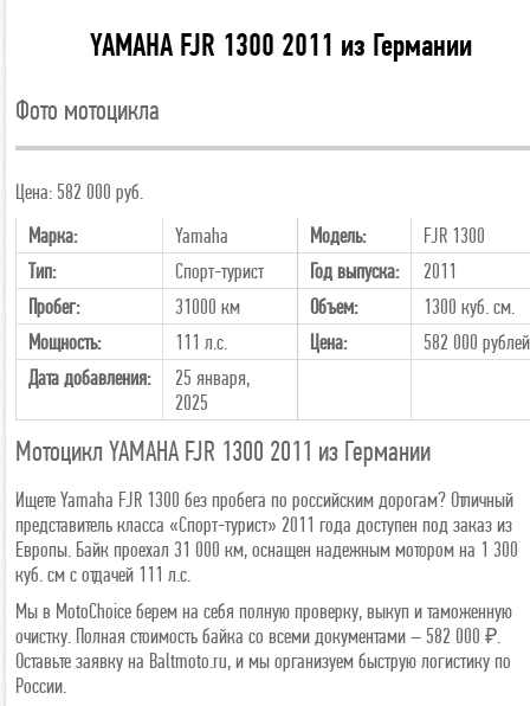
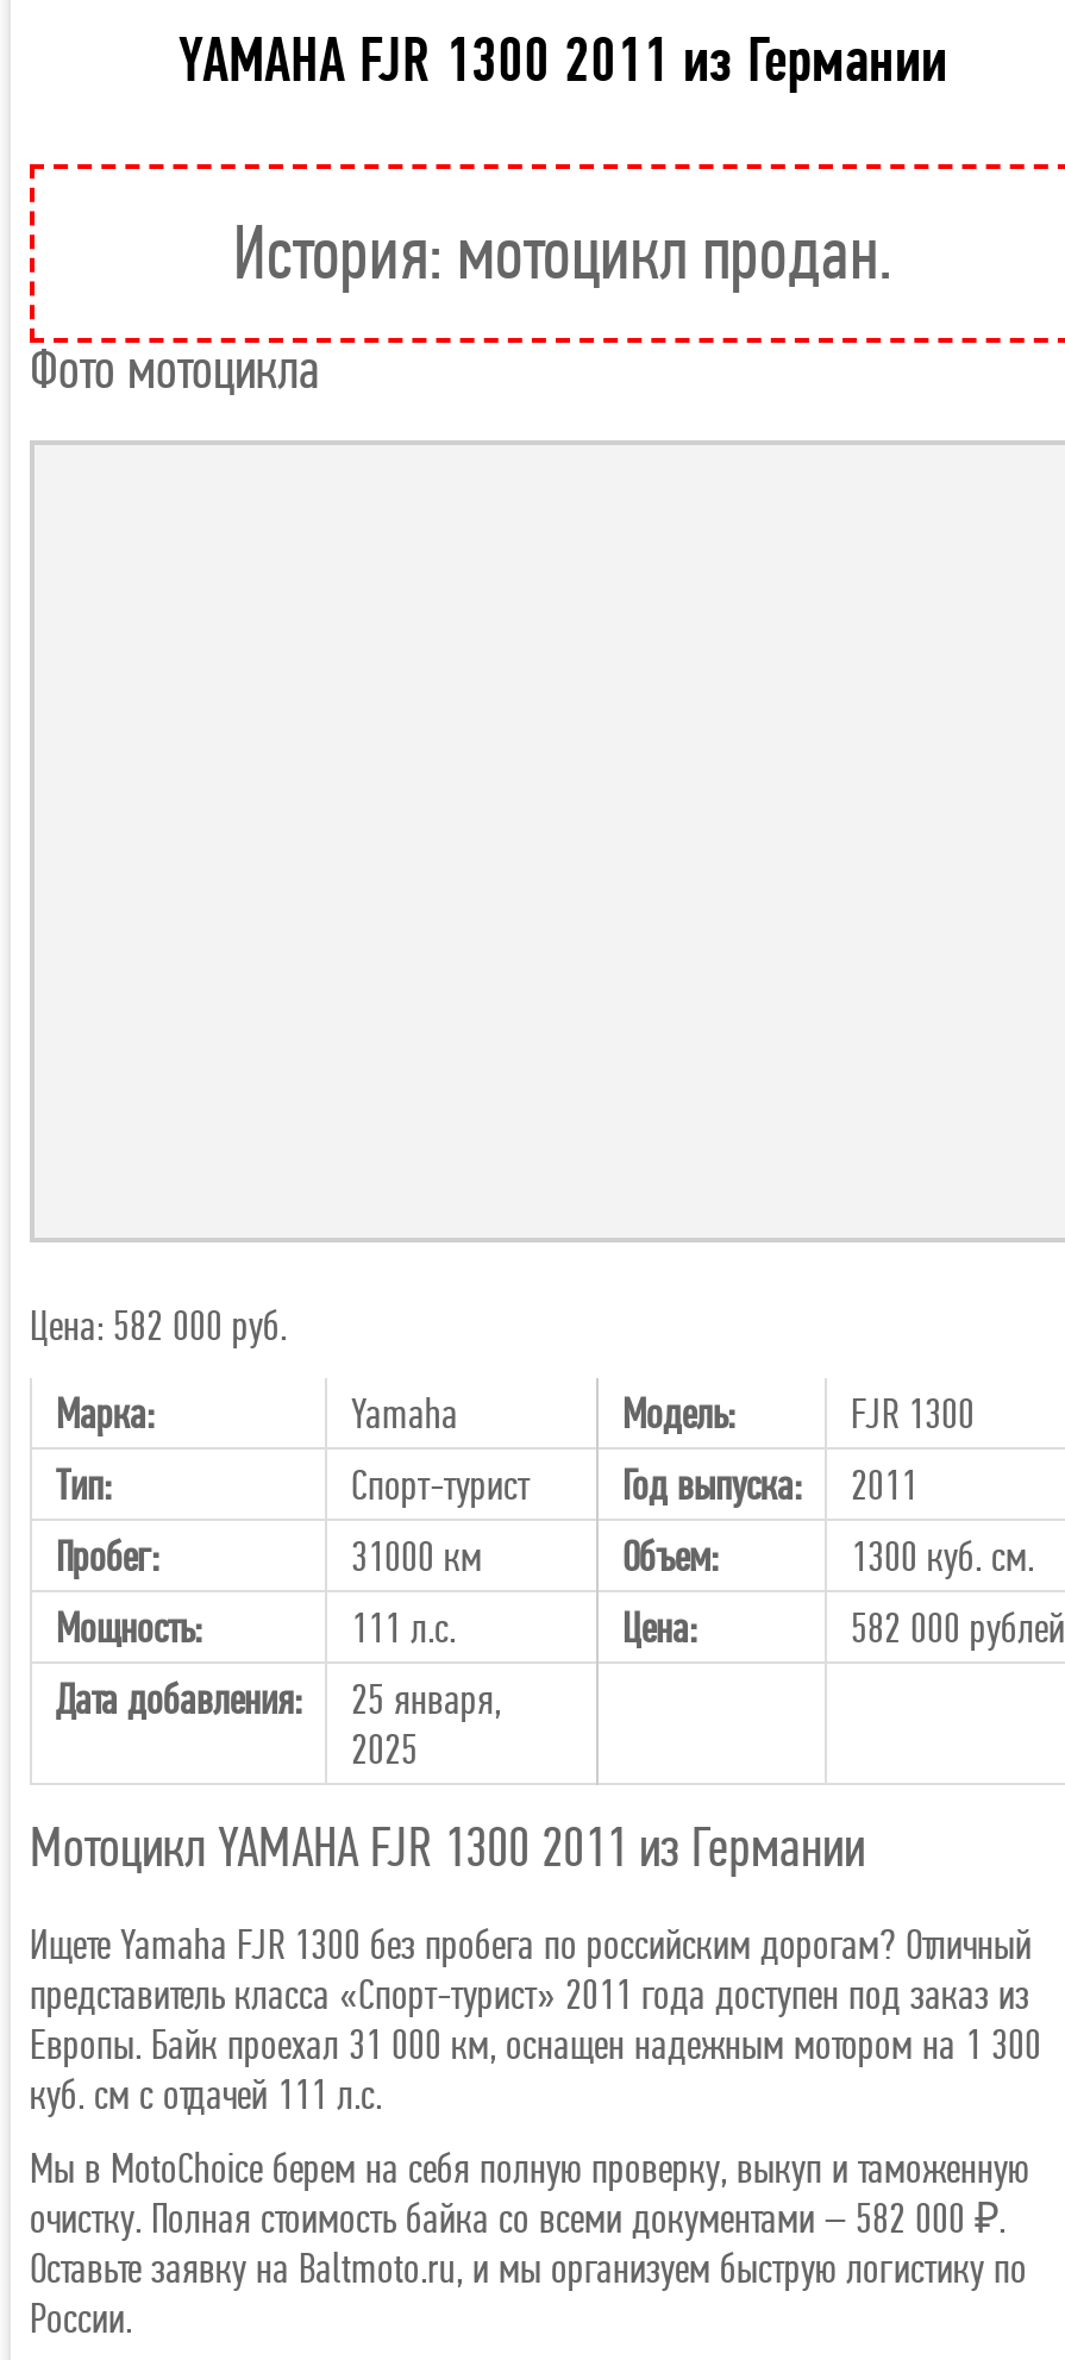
+ История: мотоцикл продан.
